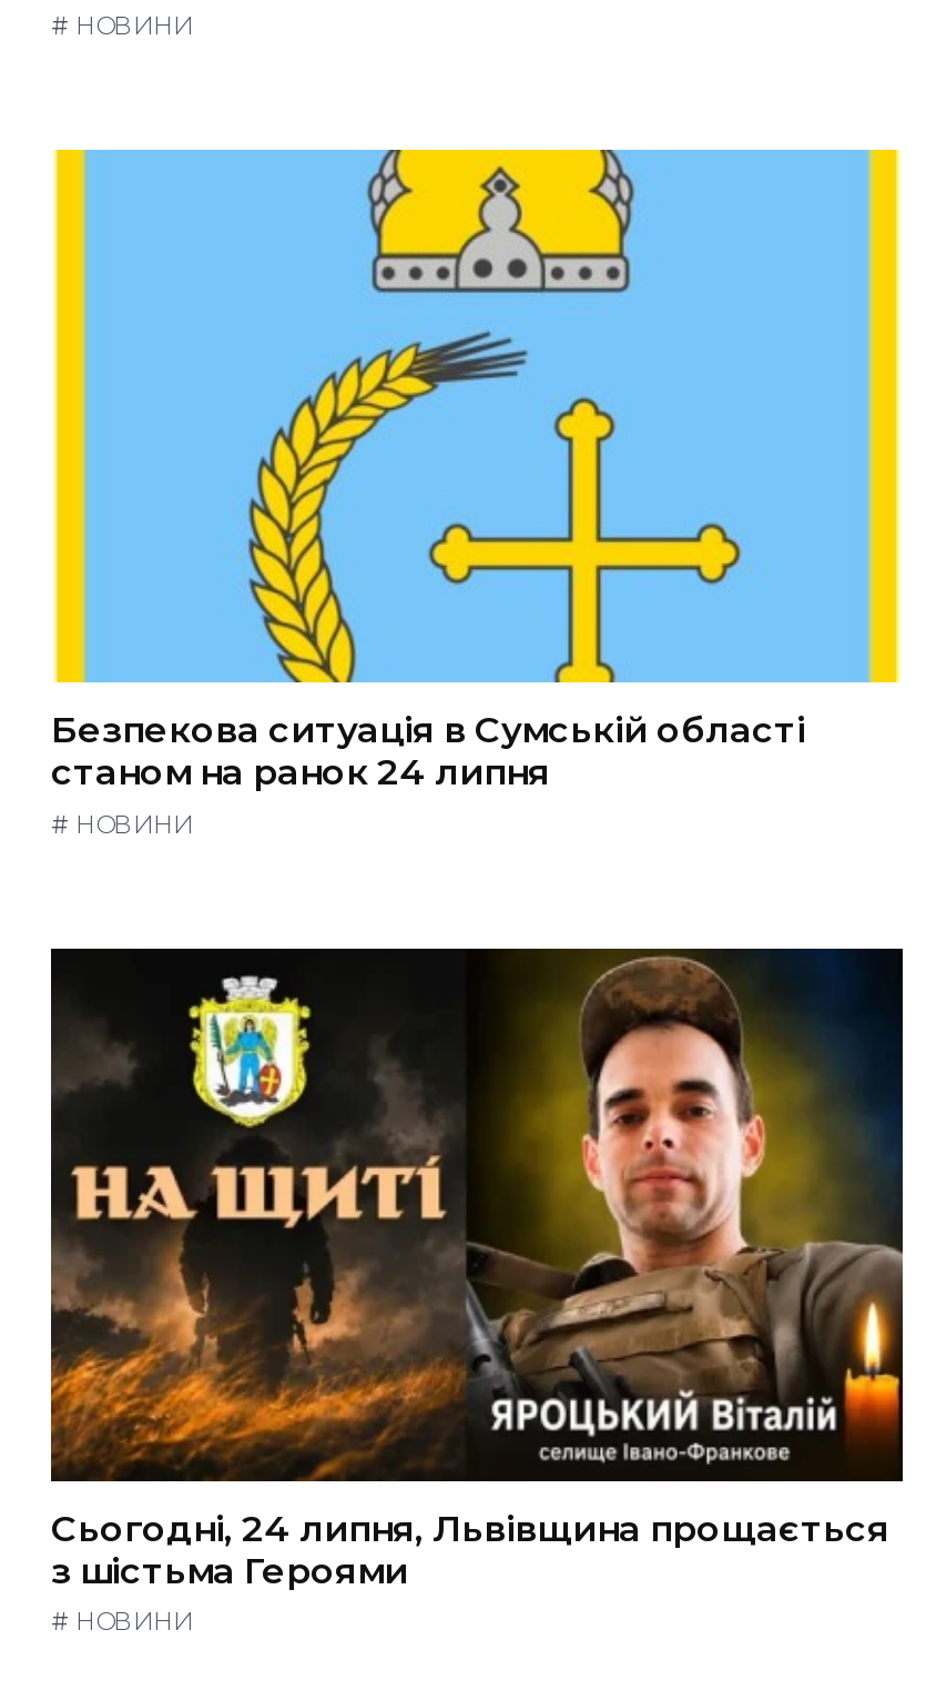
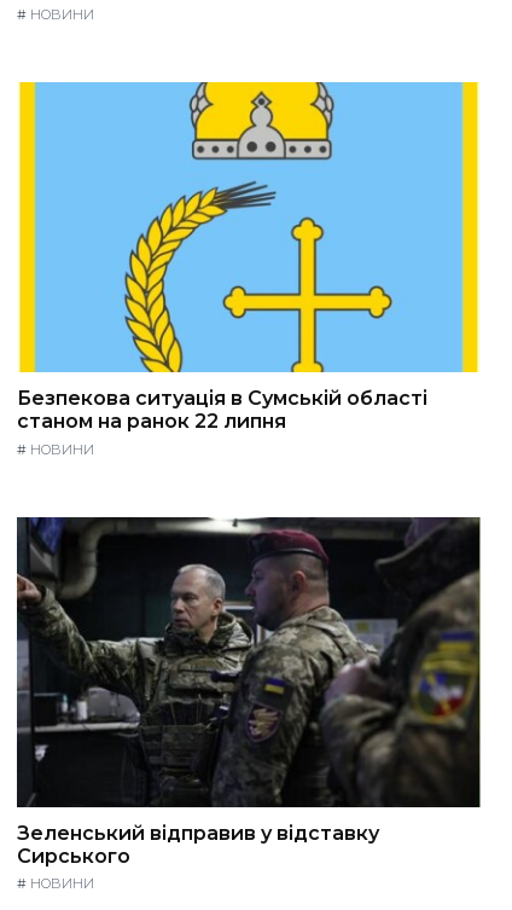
- станом на ранок 24 липня
+ станом на ранок 22 липня

- [image]
- Сьогодні, 24 липня, Львівщина прощається
- з шістьма Героями
+ [image]
+ Зеленський відправив у відставку
+ Сирського
